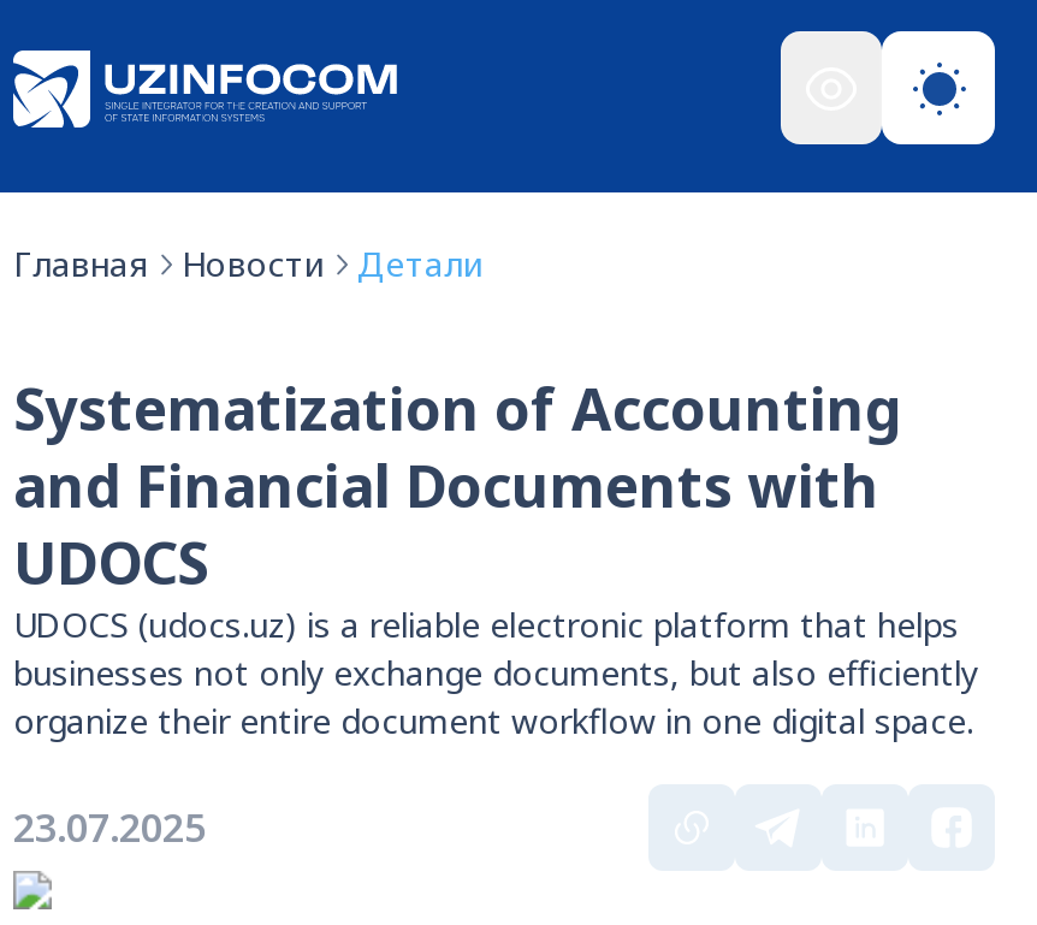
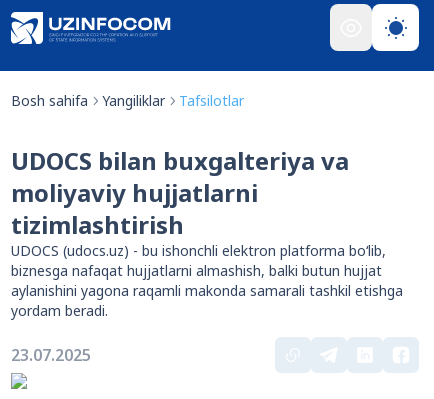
- Главная
- Новости
- Детали
+ Bosh sahifa
+ Yangiliklar
+ Tafsilotlar

- Systematization of Accounting
- and Financial Documents with
- UDOCS
- UDOCS (udocs.uz) is a reliable electronic platform that helps
- businesses not only exchange documents, but also efficiently
- organize their entire document workflow in one digital space.
+ UDOCS bilan buxgalteriya va
+ moliyaviy hujjatlarni
+ tizimlashtirish
+ UDOCS (udocs.uz) - bu ishonchli elektron platforma bo‘lib,
+ biznesga nafaqat hujjatlarni almashish, balki butun hujjat
+ aylanishini yagona raqamli makonda samarali tashkil etishga
+ yordam beradi.
